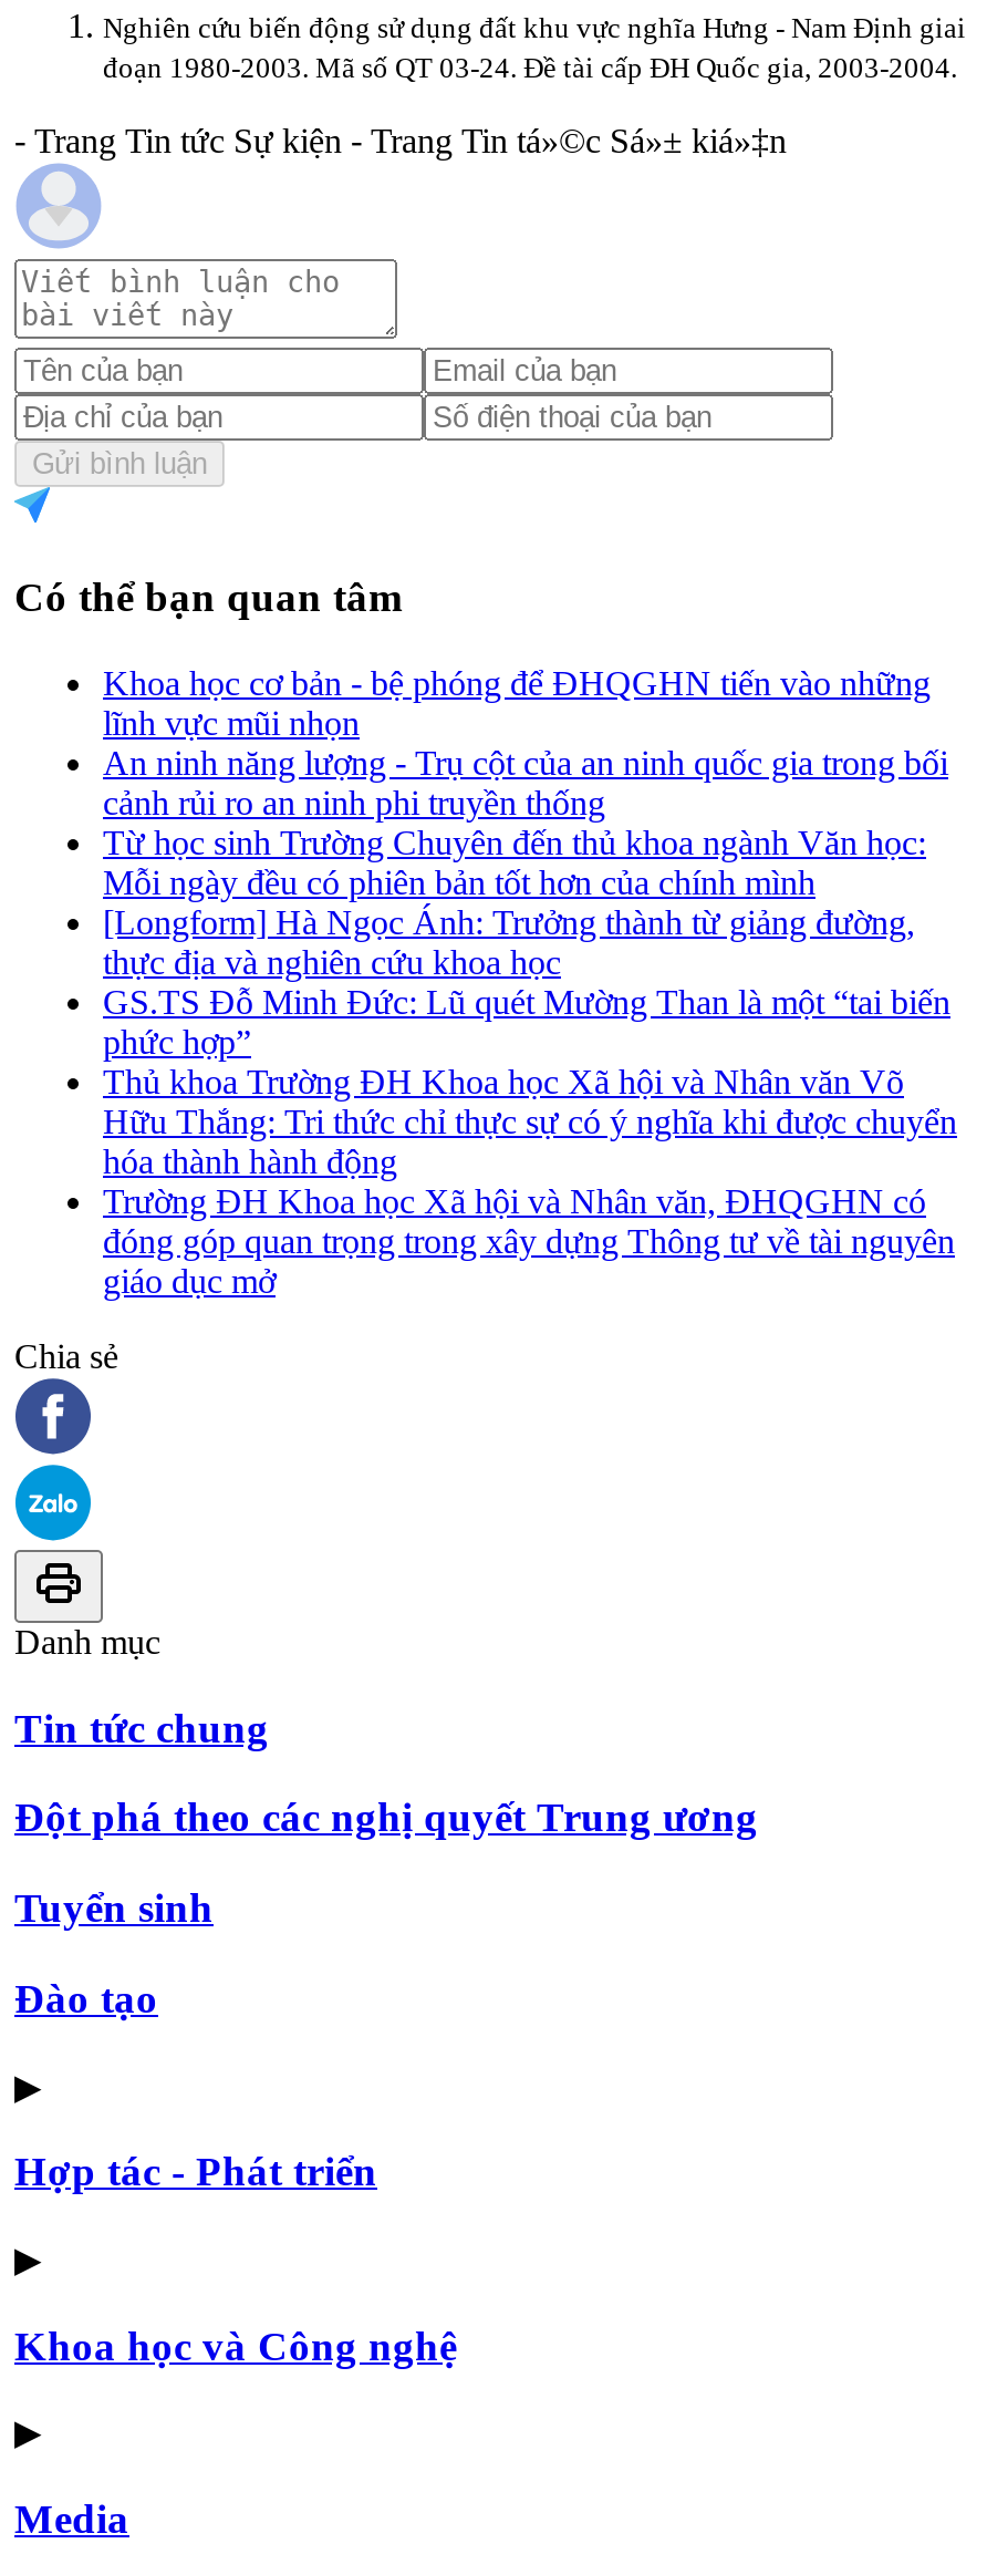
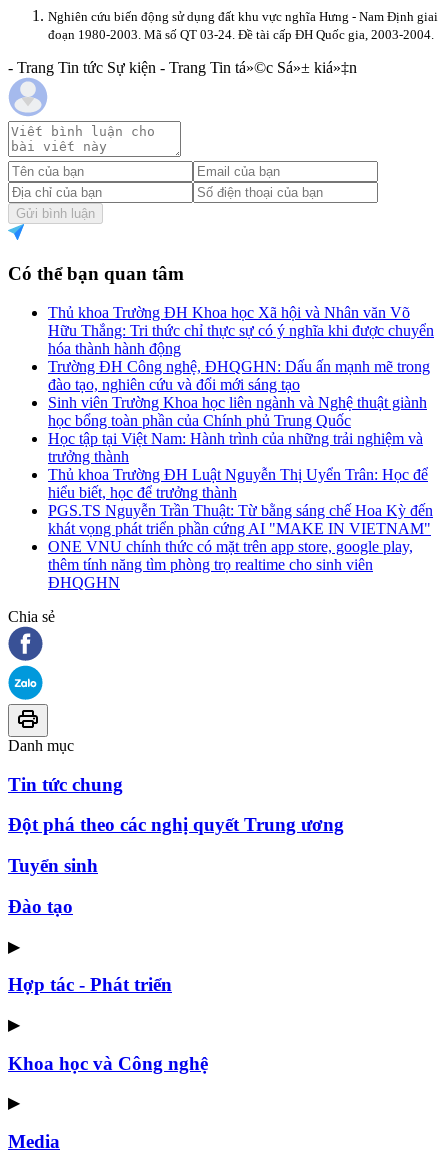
- Khoa học cơ bản - bệ phóng để ĐHQGHN tiến vào những
- lĩnh vực mũi nhọn
- An ninh năng lượng - Trụ cột của an ninh quốc gia trong bối
- cảnh rủi ro an ninh phi truyền thống
- Từ học sinh Trường Chuyên đến thủ khoa ngành Văn học:
- Mỗi ngày đều có phiên bản tốt hơn của chính mình
- [Longform] Hà Ngọc Ánh: Trưởng thành từ giảng đường,
- thực địa và nghiên cứu khoa học
- GS.TS Đỗ Minh Đức: Lũ quét Mường Than là một “tai biến
- phức hợp”

moved up: Thủ khoa Trường ĐH Khoa học Xã hội và Nhân văn Võ | Hữu Thắng: Tri thức chỉ thực sự có ý nghĩa khi được chuyển | hóa thành hành động

- Trường ĐH Khoa học Xã hội và Nhân văn, ĐHQGHN có
- đóng góp quan trọng trong xây dựng Thông tư về tài nguyên
- giáo dục mở
+ Trường ĐH Công nghệ, ĐHQGHN: Dấu ấn mạnh mẽ trong
+ đào tạo, nghiên cứu và đổi mới sáng tạo
+ Sinh viên Trường Khoa học liên ngành và Nghệ thuật giành
+ học bổng toàn phần của Chính phủ Trung Quốc
+ Học tập tại Việt Nam: Hành trình của những trải nghiệm và
+ trưởng thành
+ Thủ khoa Trường ĐH Luật Nguyễn Thị Uyển Trân: Học để
+ hiểu biết, học để trưởng thành
+ PGS.TS Nguyễn Trần Thuật: Từ bằng sáng chế Hoa Kỳ đến
+ khát vọng phát triển phần cứng AI "MAKE IN VIETNAM"
+ ONE VNU chính thức có mặt trên app store, google play,
+ thêm tính năng tìm phòng trọ realtime cho sinh viên
+ ĐHQGHN
